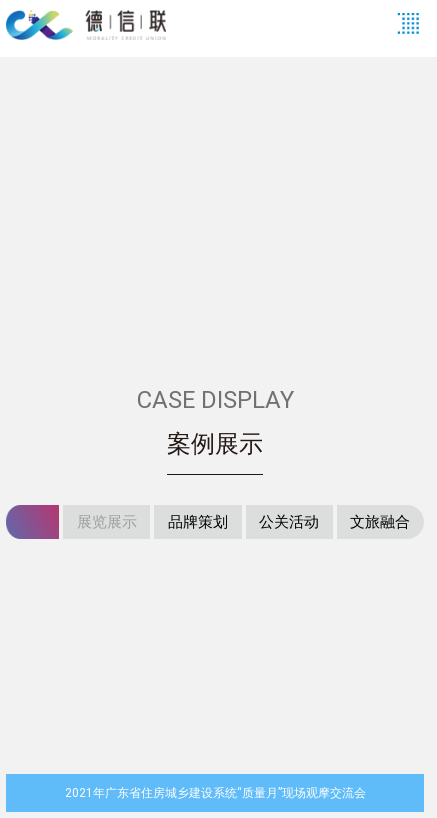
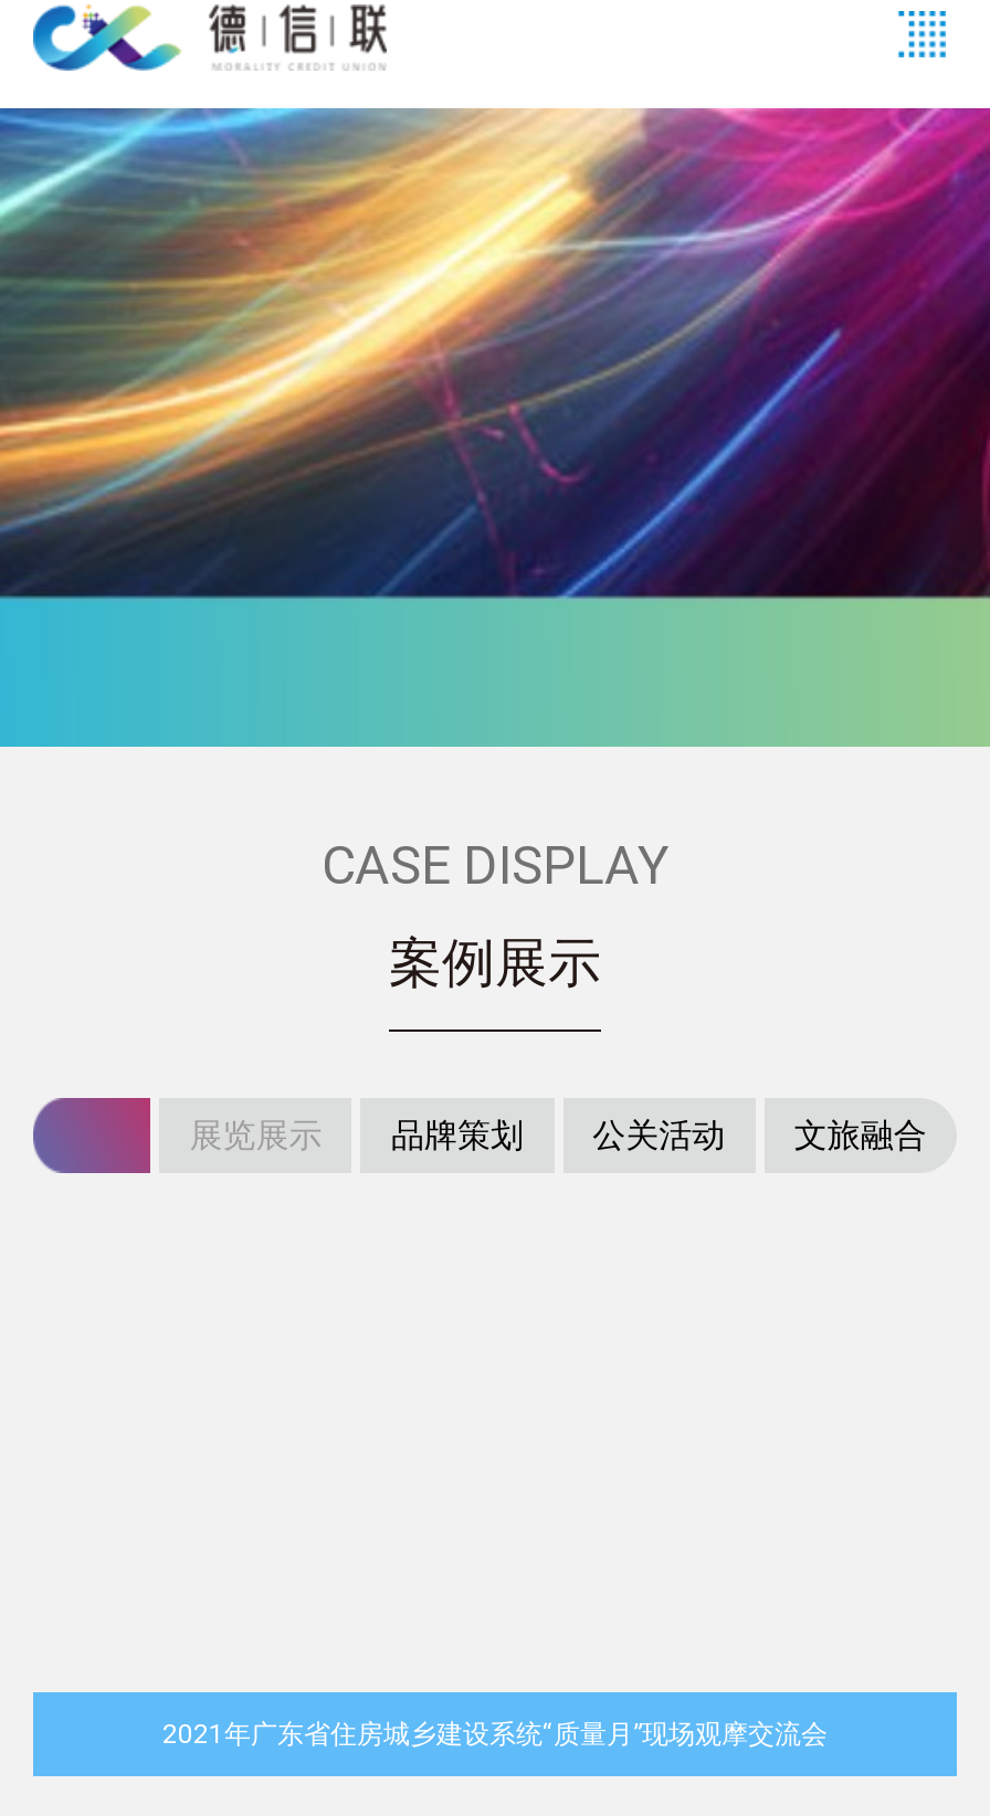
+ [image]
